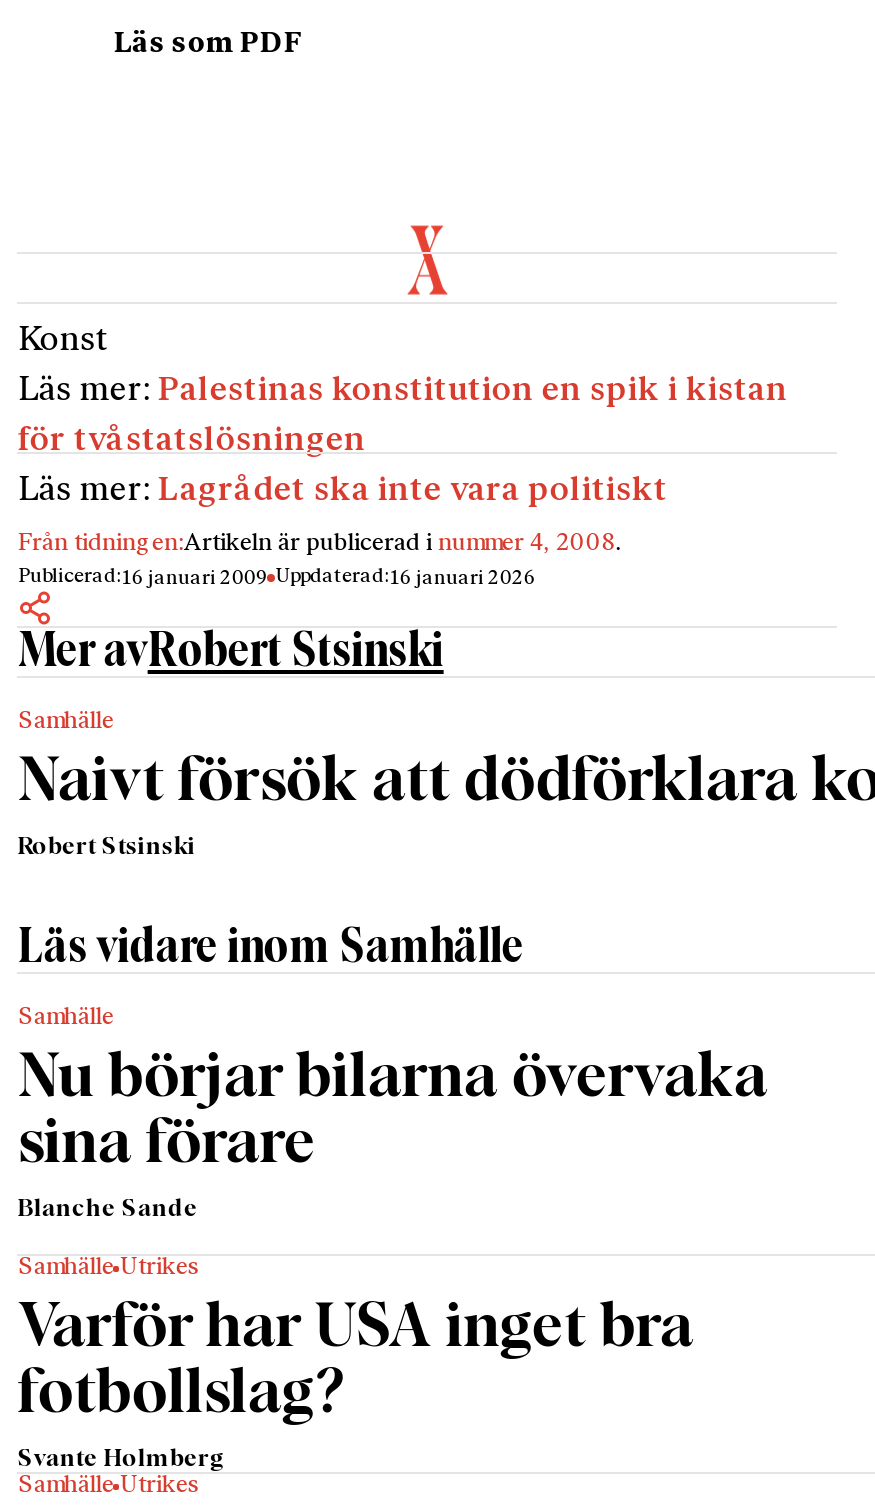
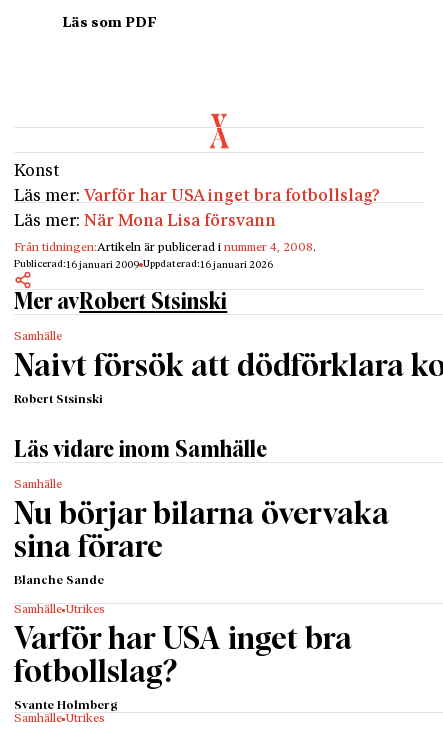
- Läs mer: Palestinas konstitution en spik i kistan
- för tvåstatslösningen
- Läs mer: Lagrådet ska inte vara politiskt
+ Läs mer: Varför har USA inget bra fotbollslag?
+ Läs mer: När Mona Lisa försvann
